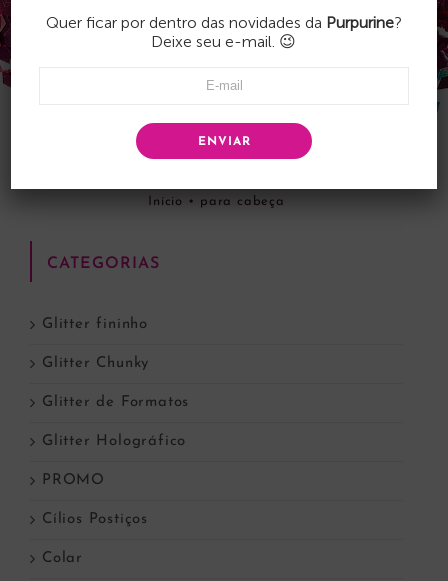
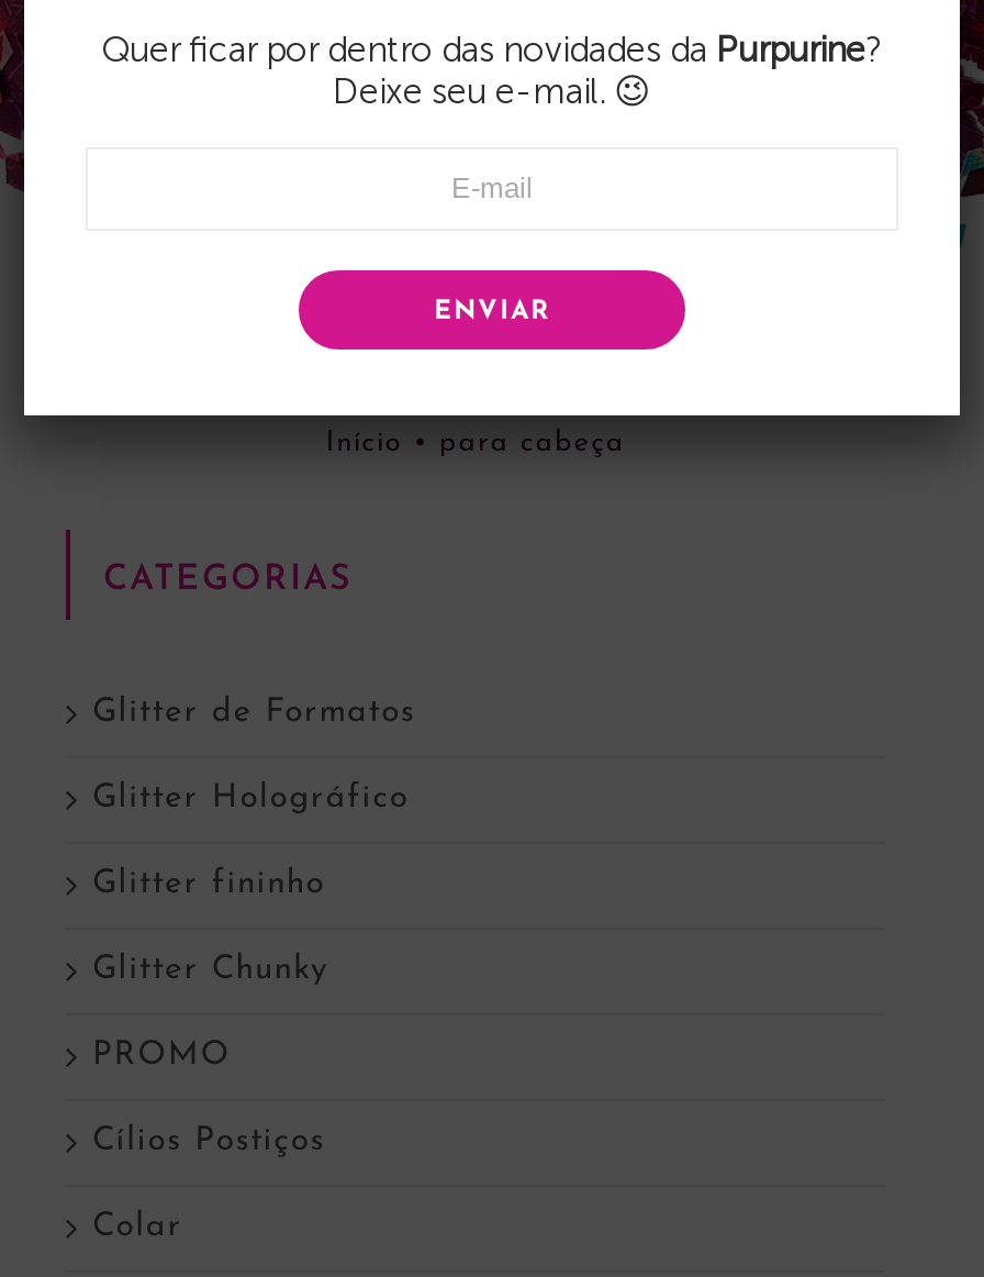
moved down: Glitter fininho | Glitter Chunky

moved up: Glitter de Formatos | Glitter Holográfico
